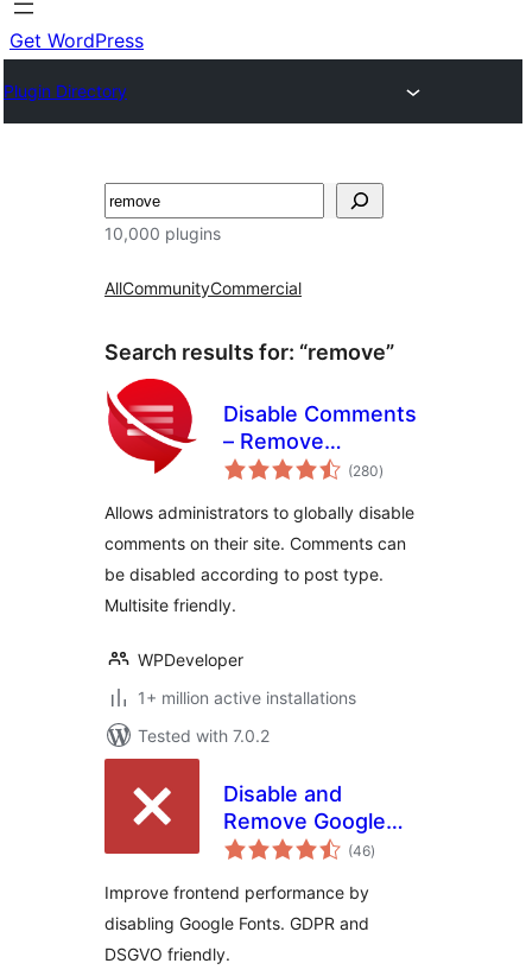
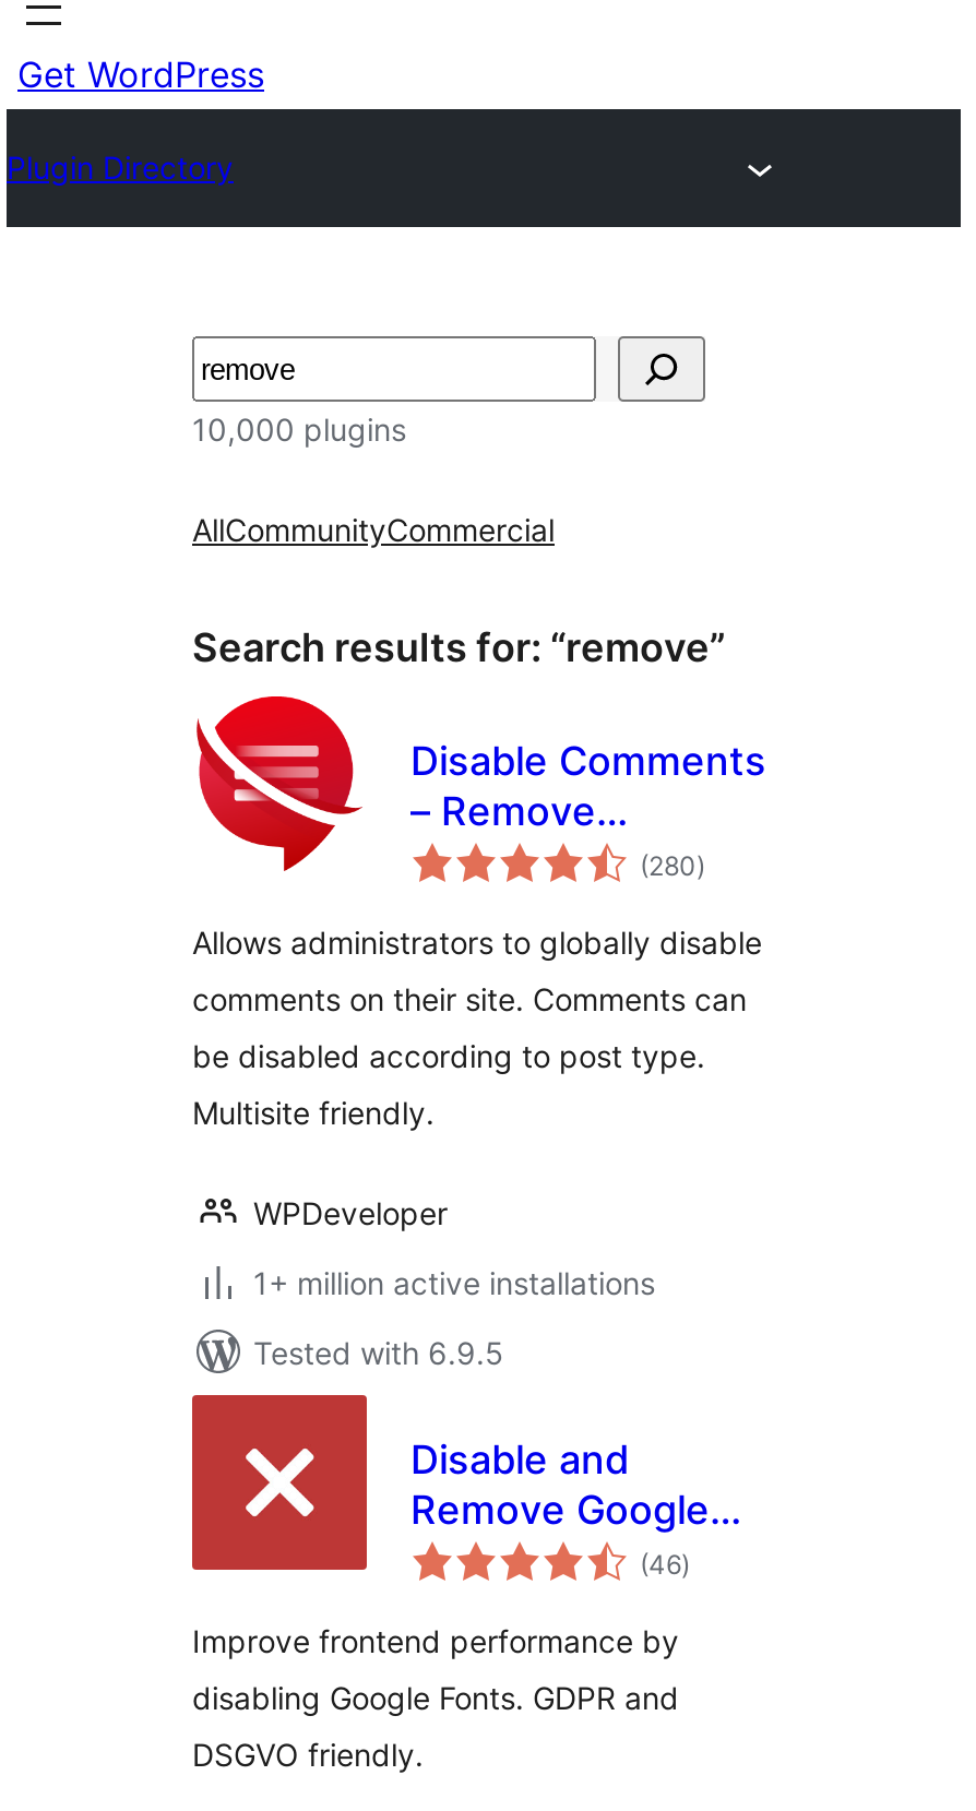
- Tested with 7.0.2
+ Tested with 6.9.5
